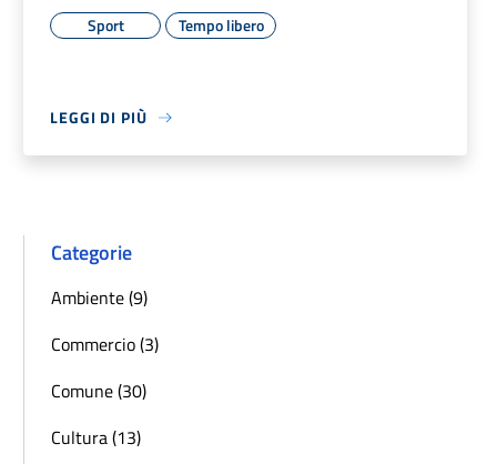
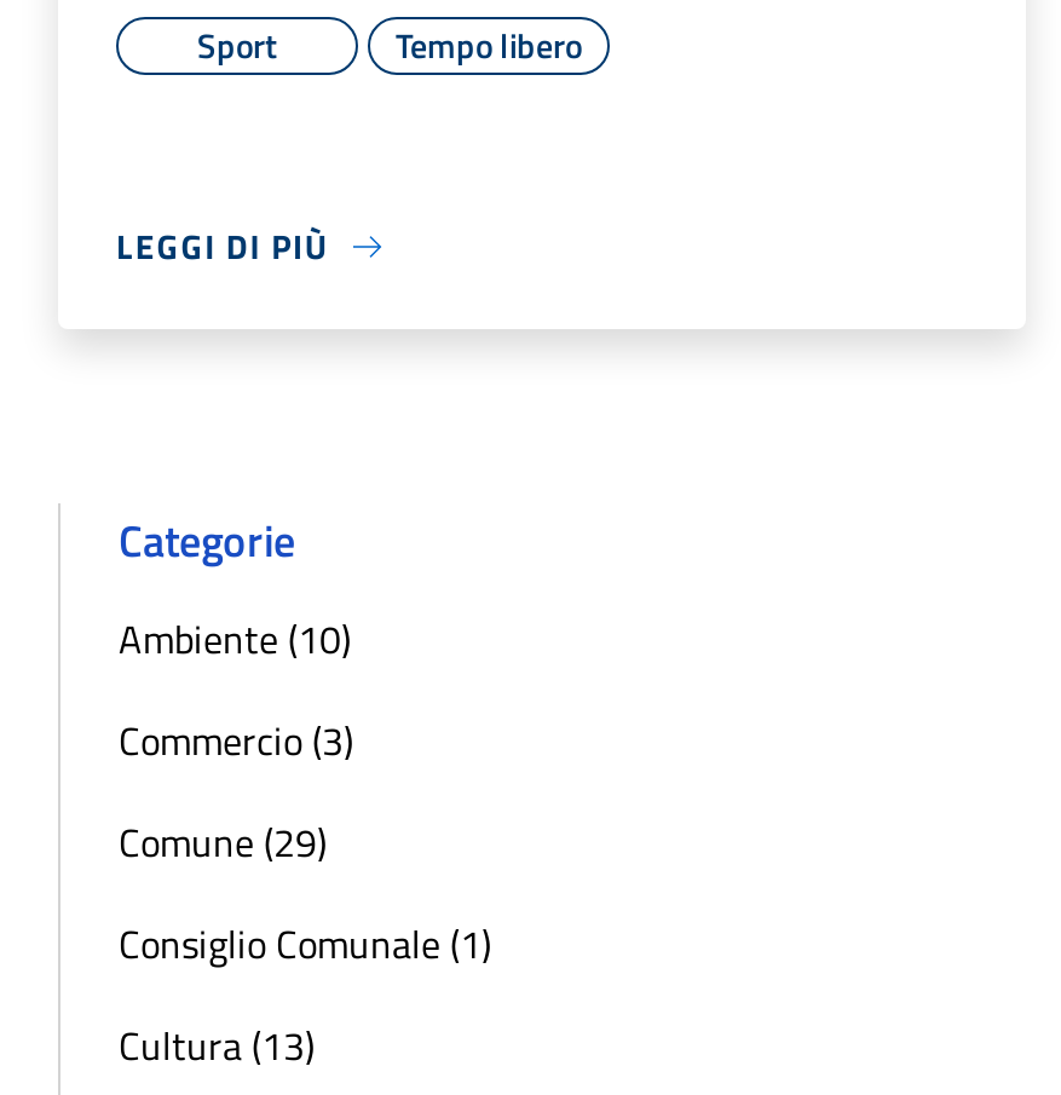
- Ambiente (9)
+ Ambiente (10)

- Comune (30)
+ Comune (29)
+ Consiglio Comunale (1)
